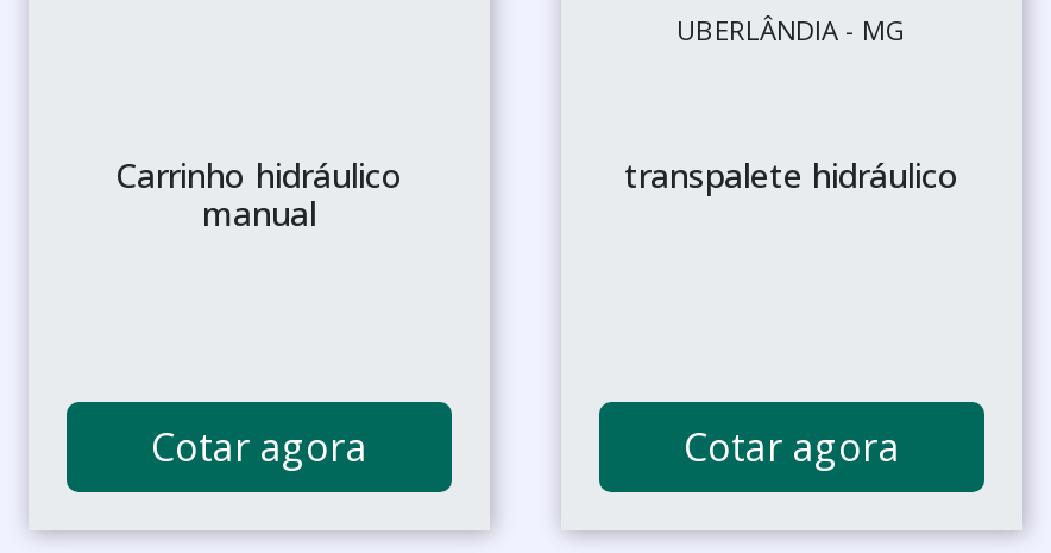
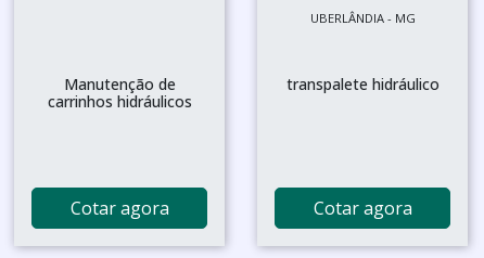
- Carrinho hidráulico
- manual
+ Manutenção de
+ carrinhos hidráulicos
